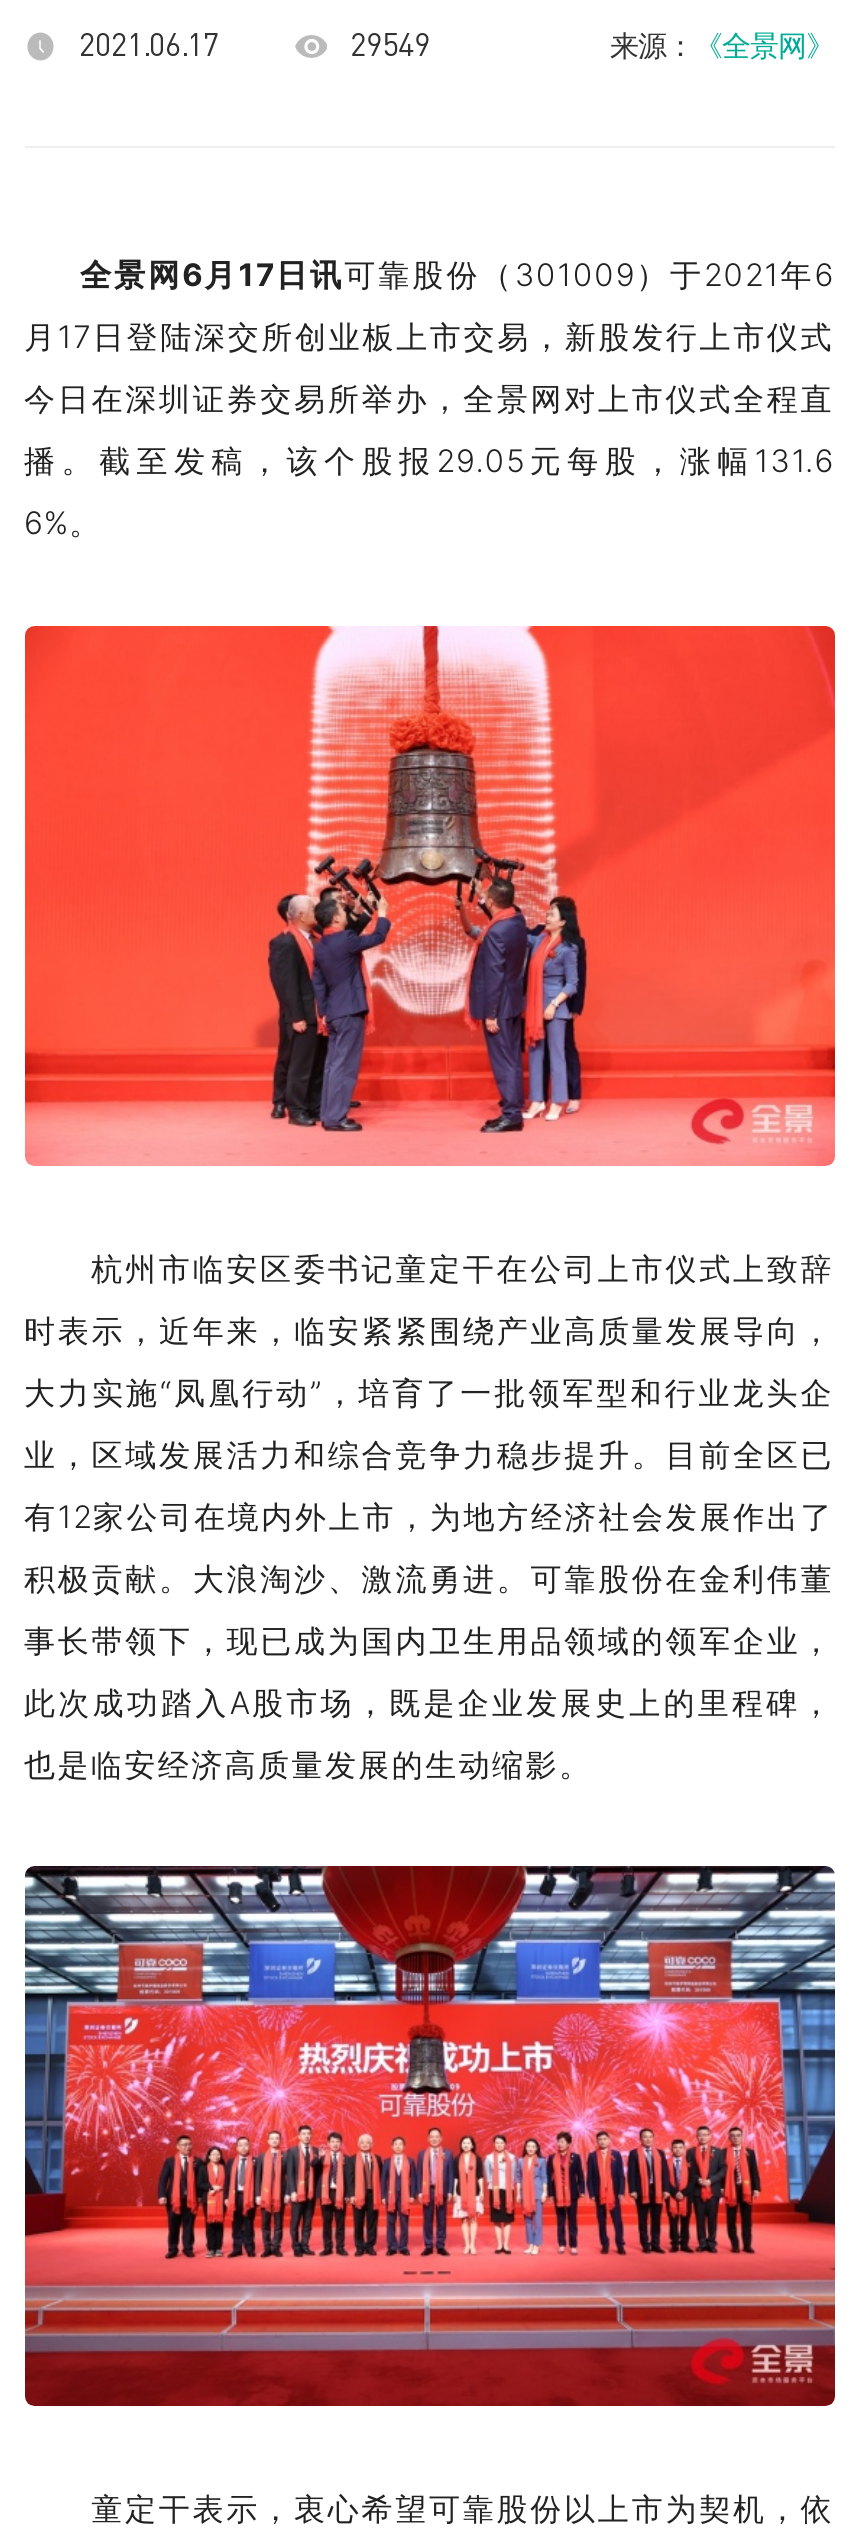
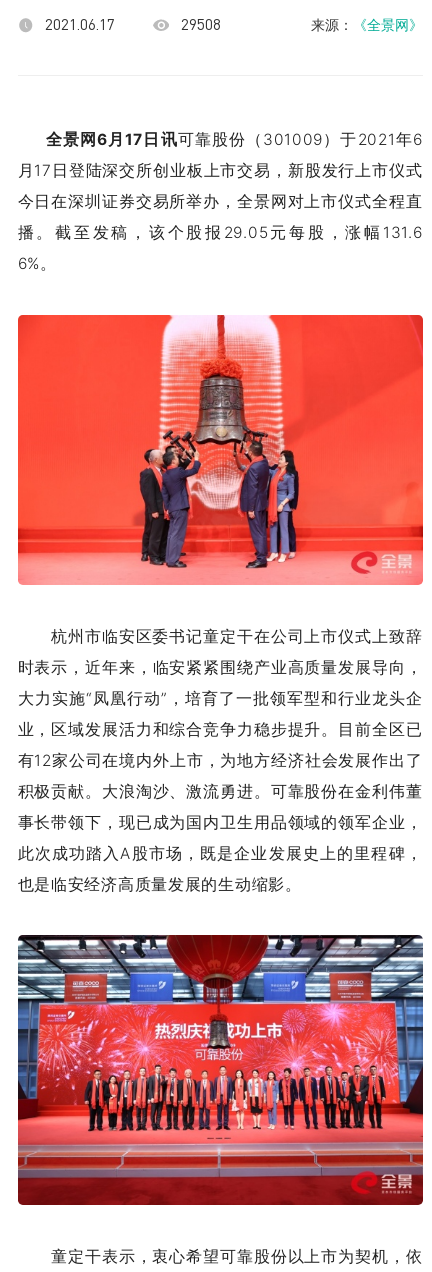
- 29549
+ 29508
